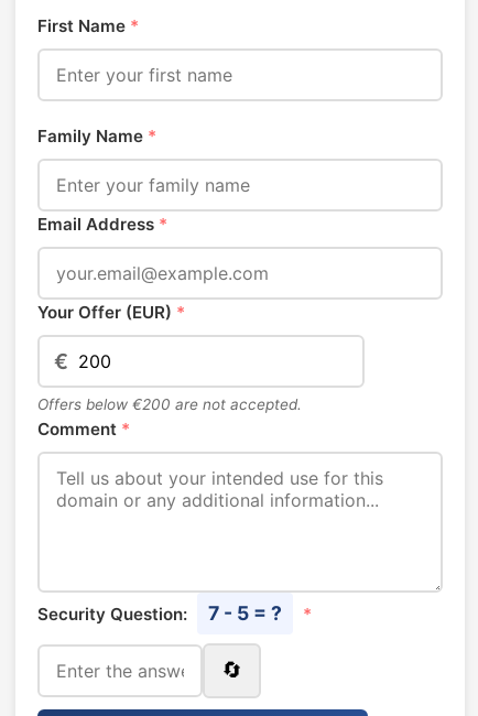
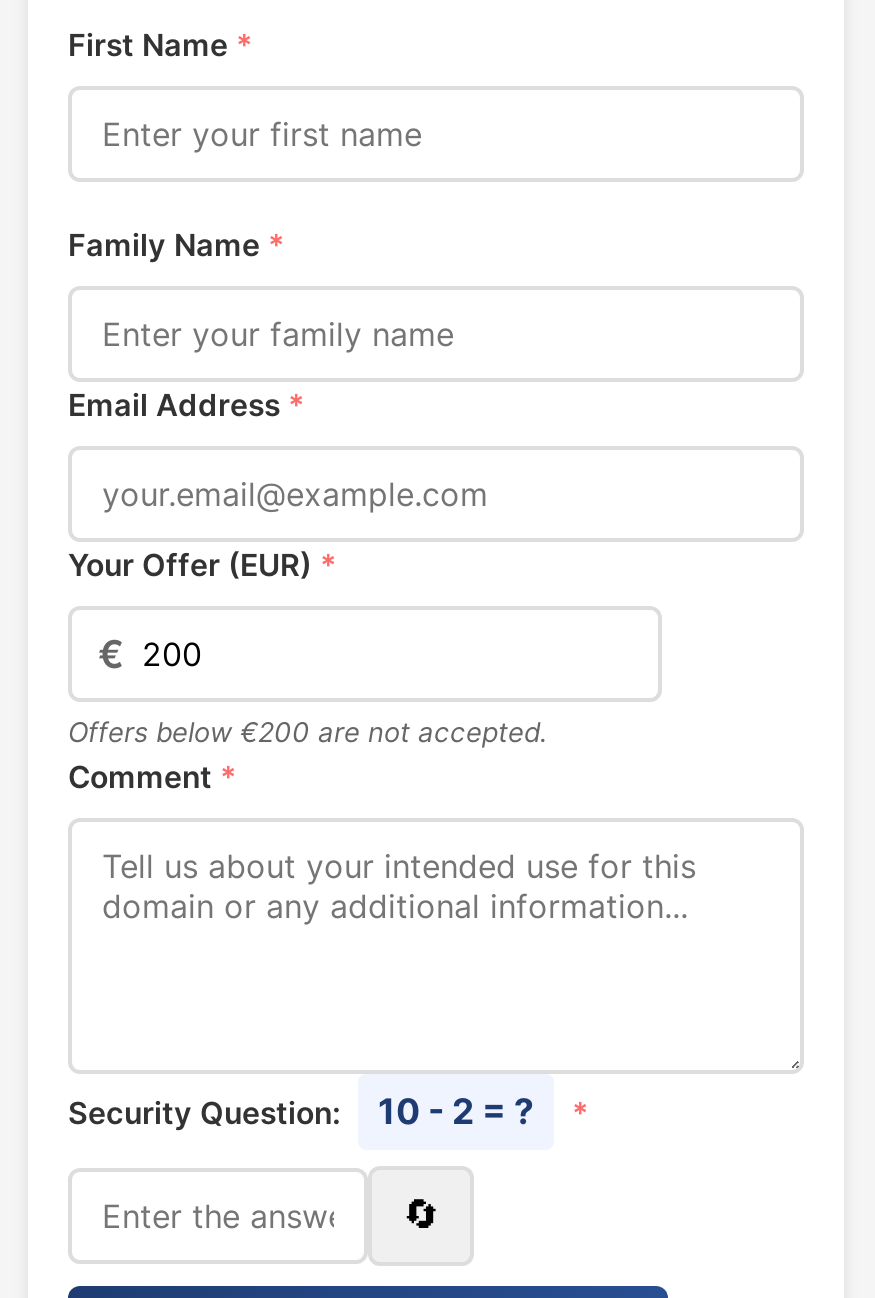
- 7 - 5 = ?
+ 10 - 2 = ?
